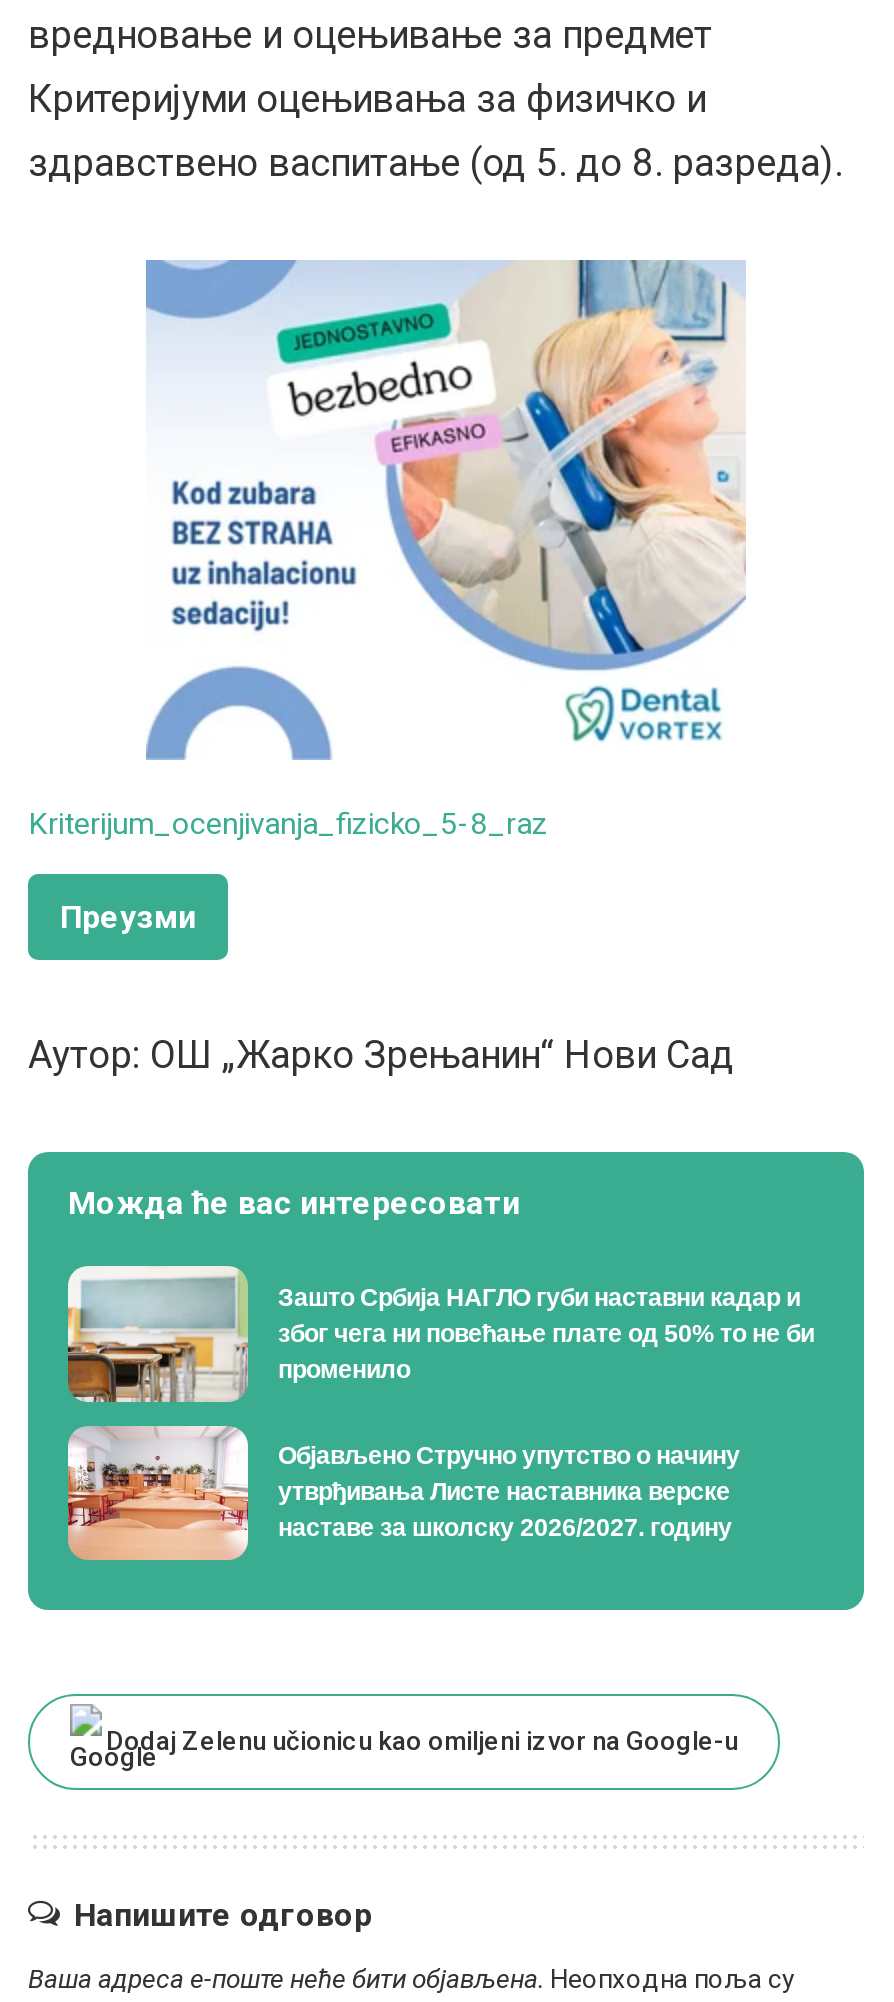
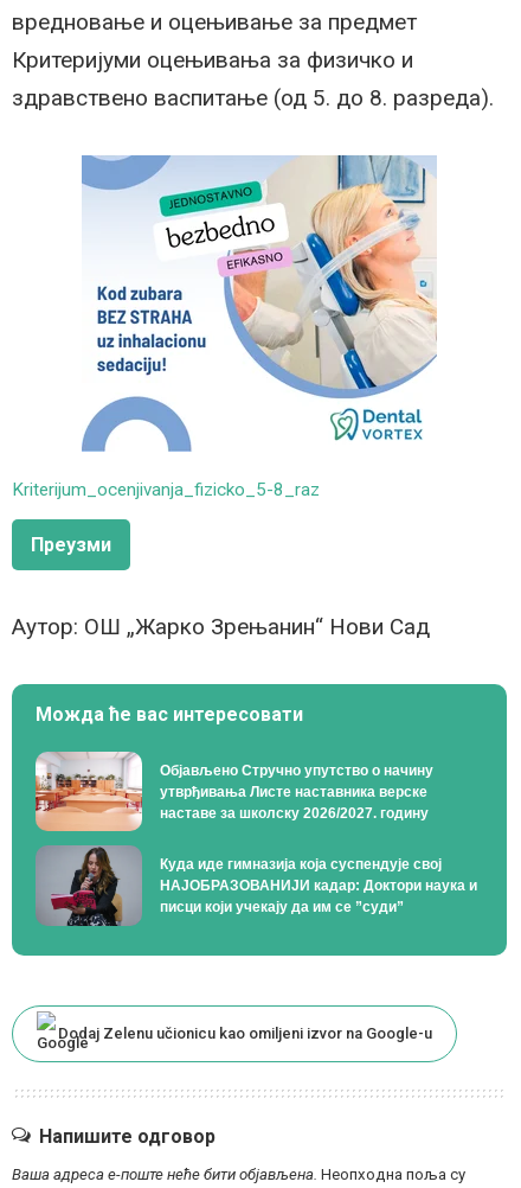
- [image]
- Зашто Србија НАГЛО губи наставни кадар и
- због чега ни повећање плате од 50% то не би
- променило

moved up: [image] | Објављено Стручно упутство о начину | утврђивања Листе наставника верске | наставе за школску 2026/2027. годину

+ [image]
+ Куда иде гимназија која суспендује свој
+ НАЈОБРАЗОВАНИЈИ кадар: Доктори наука и
+ писци који учекају да им се ”суди”
